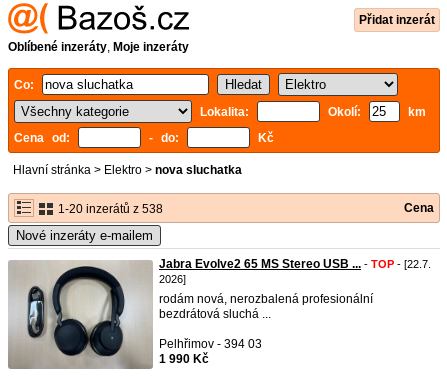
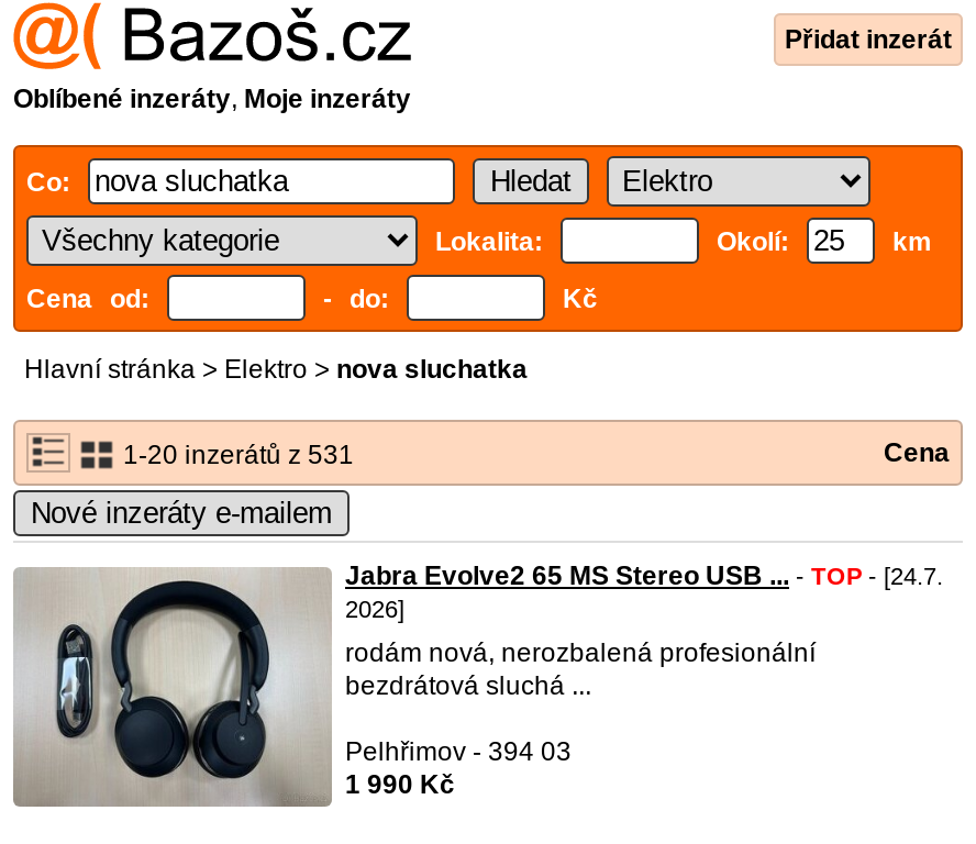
- 1-20 inzerátů z 538
+ 1-20 inzerátů z 531

- Jabra Evolve2 65 MS Stereo USB ... - TOP - [22.7.
+ Jabra Evolve2 65 MS Stereo USB ... - TOP - [24.7.
